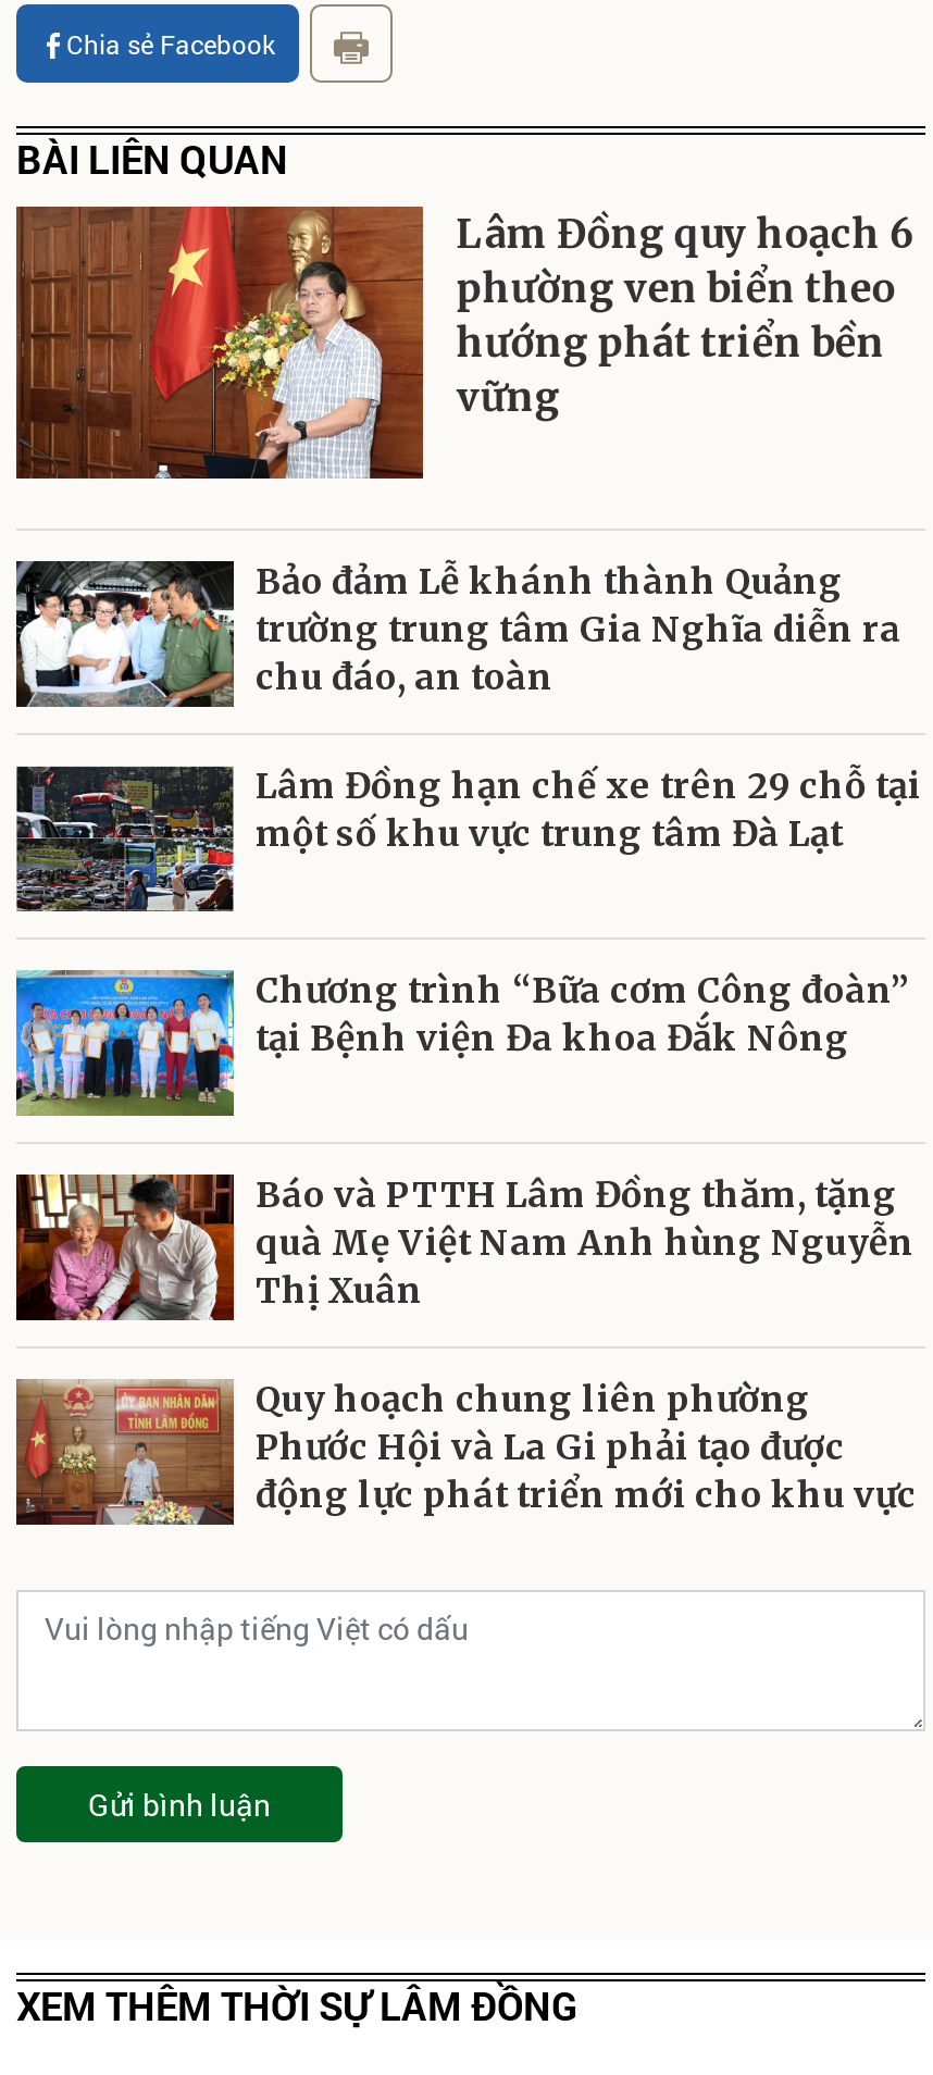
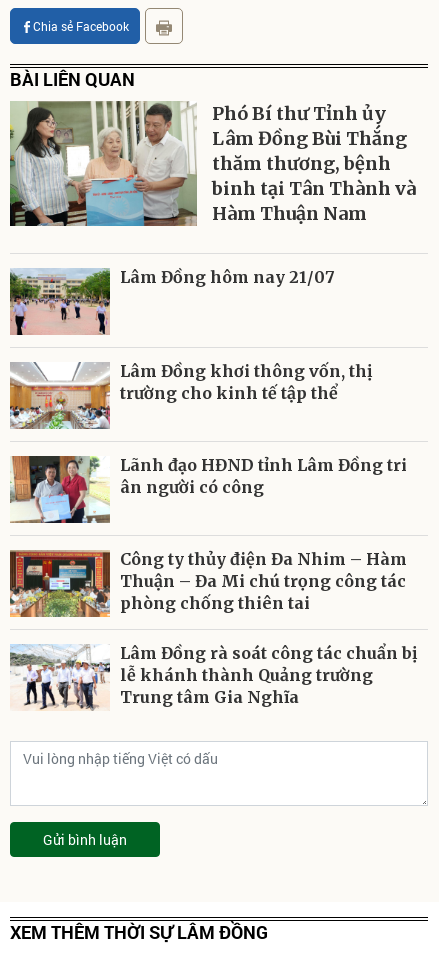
- [image]
- Lâm Đồng quy hoạch 6
- phường ven biển theo
- hướng phát triển bền
- vững
+ [image]
+ Phó Bí thư Tỉnh ủy
+ Lâm Đồng Bùi Thắng
+ thăm thương, bệnh
+ binh tại Tân Thành và
+ Hàm Thuận Nam

- [image]
- Bảo đảm Lễ khánh thành Quảng
- trường trung tâm Gia Nghĩa diễn ra
- chu đáo, an toàn
+ [image]
+ Lâm Đồng hôm nay 21/07

- [image]
- Lâm Đồng hạn chế xe trên 29 chỗ tại
- một số khu vực trung tâm Đà Lạt
+ [image]
+ Lâm Đồng khơi thông vốn, thị
+ trường cho kinh tế tập thể

- [image]
- Chương trình “Bữa cơm Công đoàn”
- tại Bệnh viện Đa khoa Đắk Nông
+ [image]
+ Lãnh đạo HĐND tỉnh Lâm Đồng tri
+ ân người có công

- [image]
- Báo và PTTH Lâm Đồng thăm, tặng
- quà Mẹ Việt Nam Anh hùng Nguyễn
- Thị Xuân
+ [image]
+ Công ty thủy điện Đa Nhim – Hàm
+ Thuận – Đa Mi chú trọng công tác
+ phòng chống thiên tai

- [image]
- Quy hoạch chung liên phường
- Phước Hội và La Gi phải tạo được
- động lực phát triển mới cho khu vực
+ [image]
+ Lâm Đồng rà soát công tác chuẩn bị
+ lễ khánh thành Quảng trường
+ Trung tâm Gia Nghĩa
